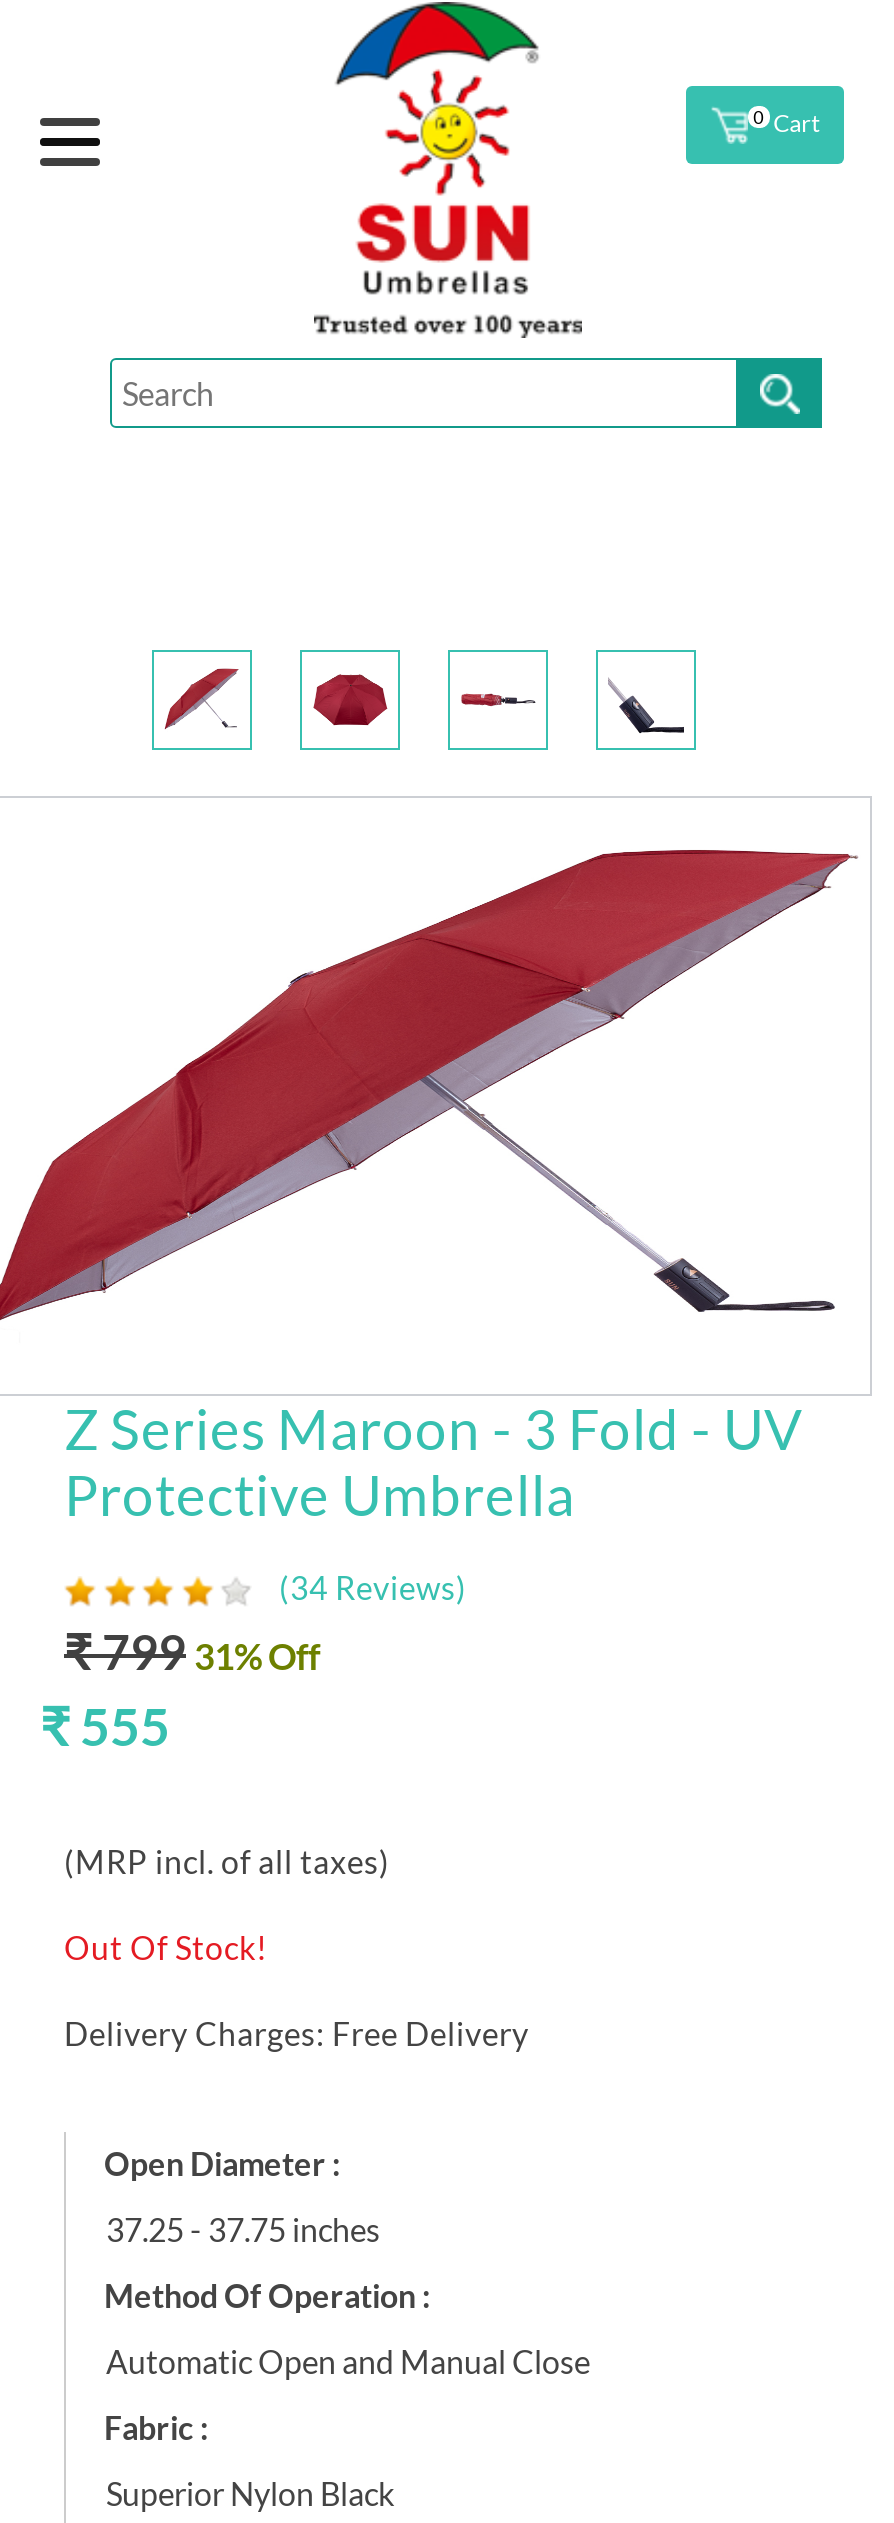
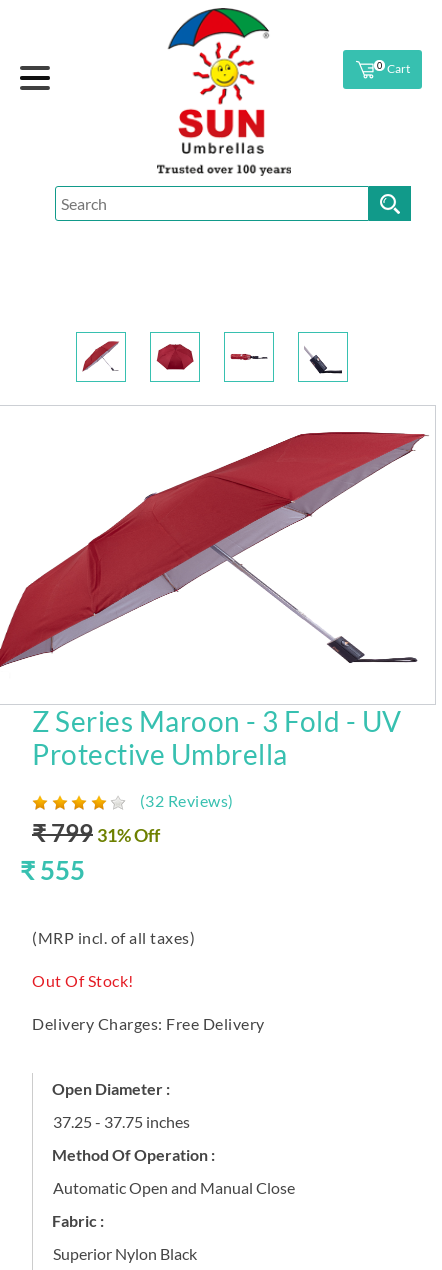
- (34 Reviews)
+ (32 Reviews)
